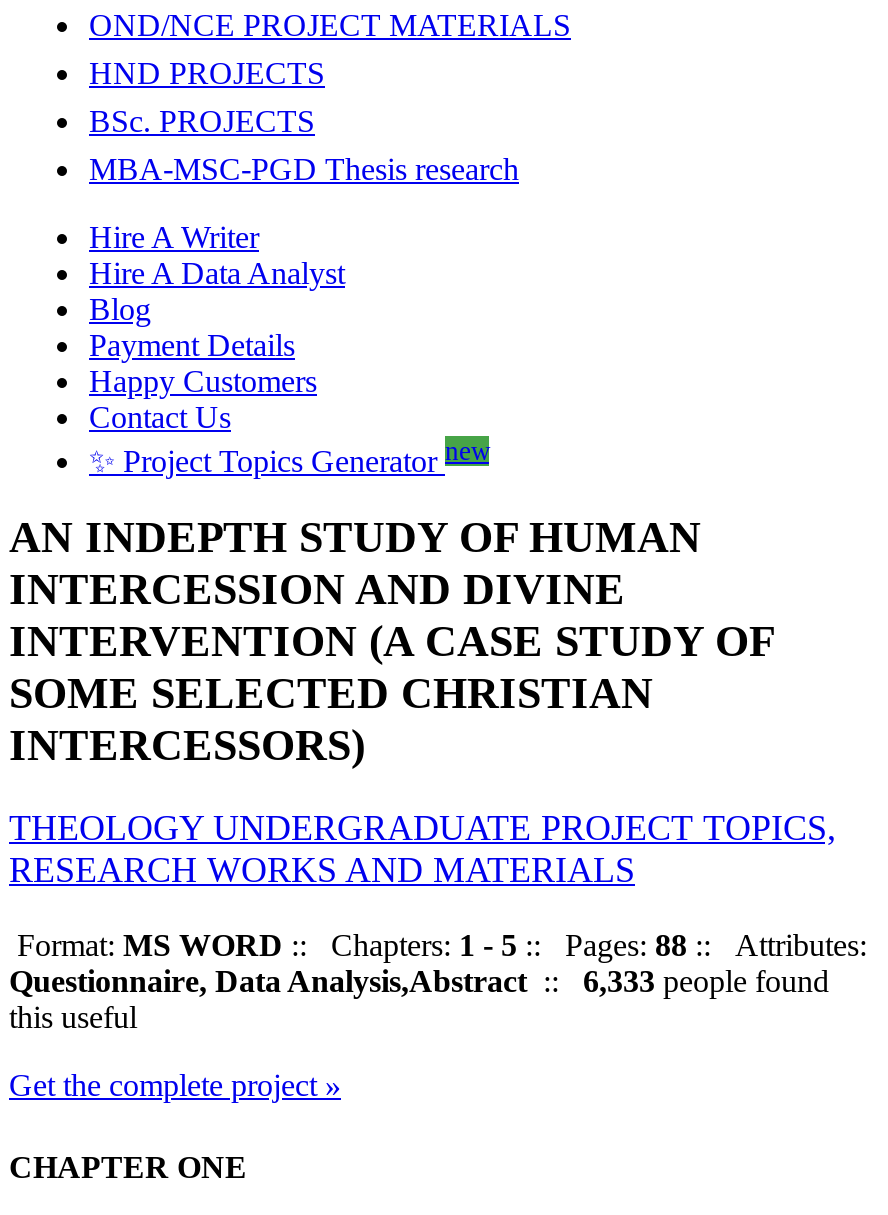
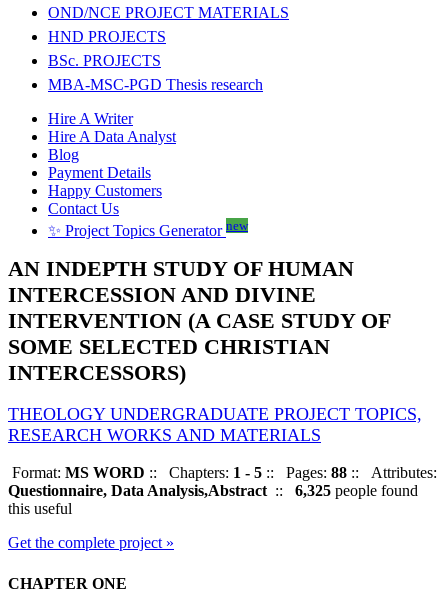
- Questionnaire, Data Analysis,Abstract:: 6,333 people found
+ Questionnaire, Data Analysis,Abstract:: 6,325 people found
